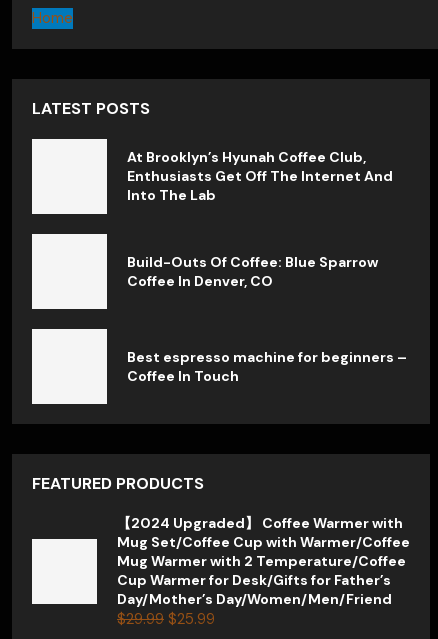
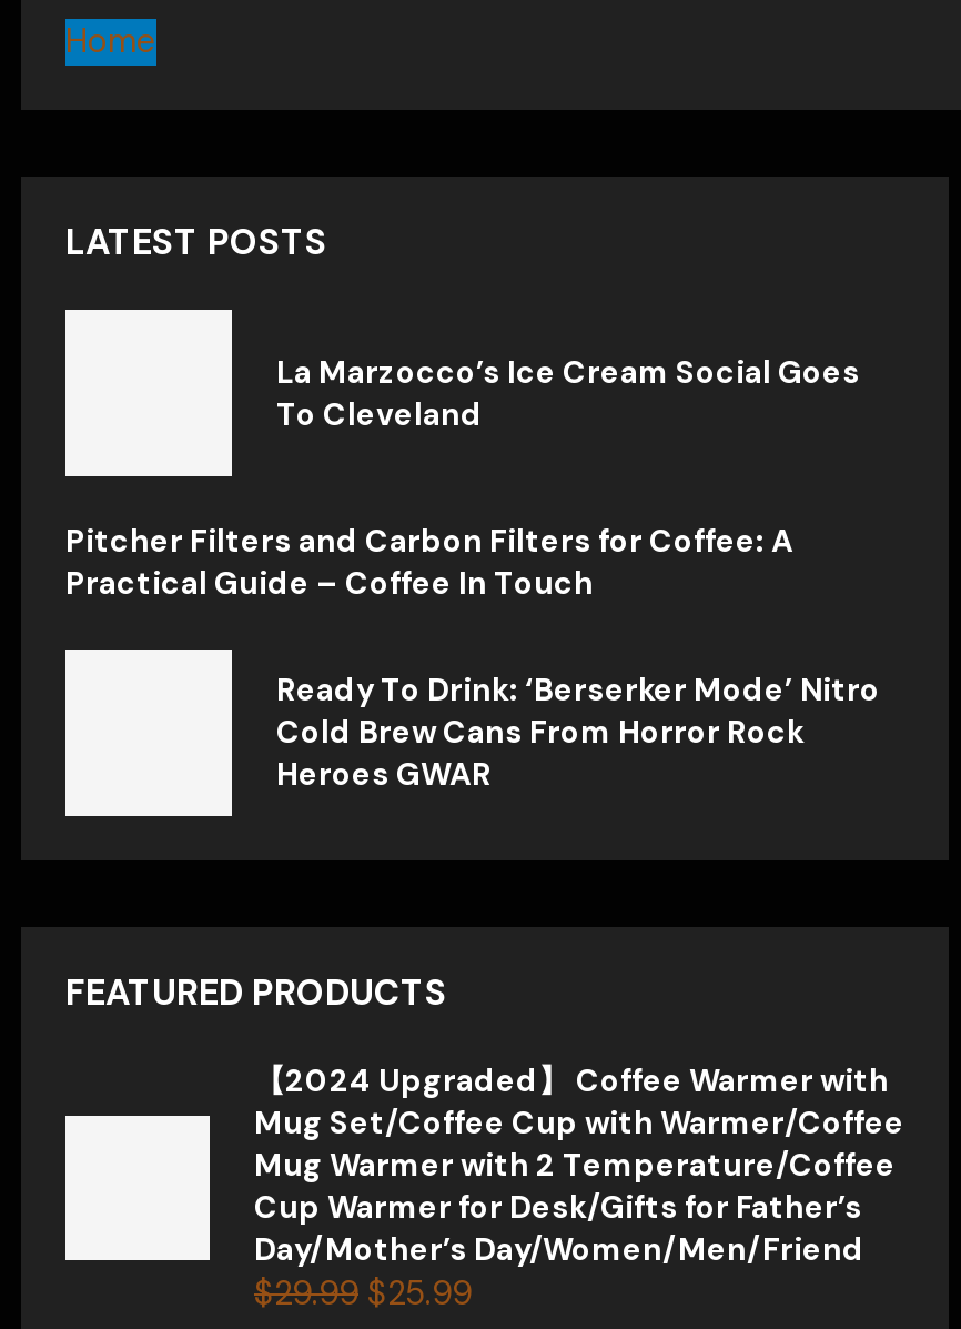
- At Brooklyn’s Hyunah Coffee Club,
- Enthusiasts Get Off The Internet And
- Into The Lab
+ La Marzocco’s Ice Cream Social Goes
+ To Cleveland

- Build-Outs Of Coffee: Blue Sparrow
- Coffee In Denver, CO
+ Pitcher Filters and Carbon Filters for Coffee: A
+ Practical Guide – Coffee In Touch

- Best espresso machine for beginners –
- Coffee In Touch
+ Ready To Drink: ‘Berserker Mode’ Nitro
+ Cold Brew Cans From Horror Rock
+ Heroes GWAR
